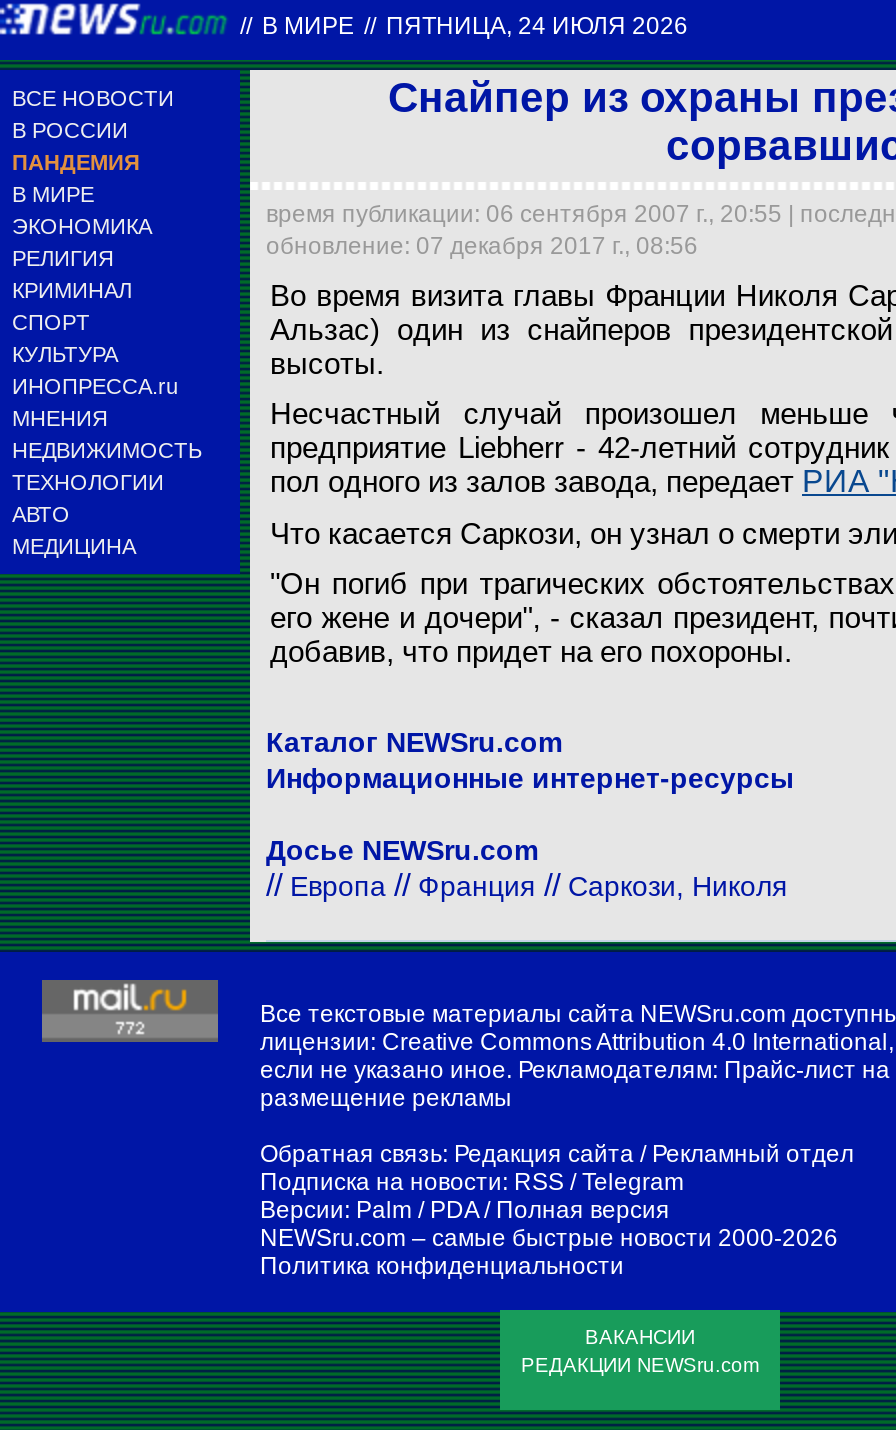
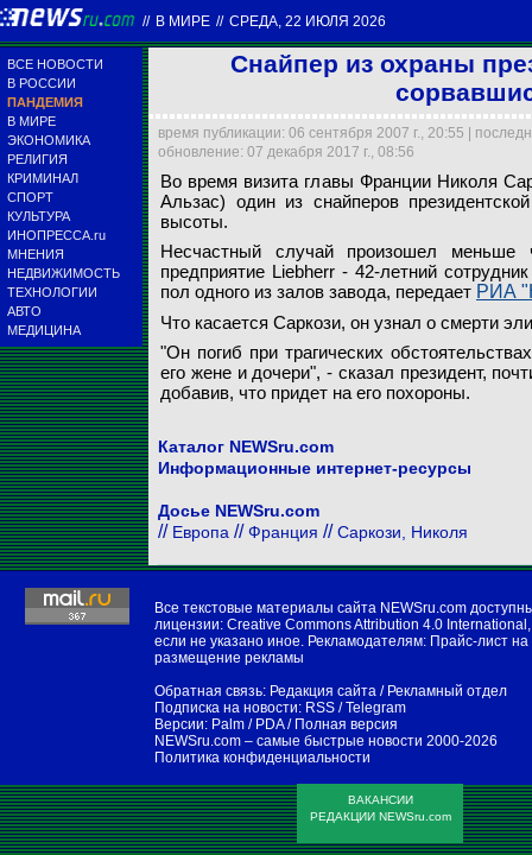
- // В МИРЕ // ПЯТНИЦА, 24 ИЮЛЯ 2026
+ // В МИРЕ // СРЕДА, 22 ИЮЛЯ 2026
